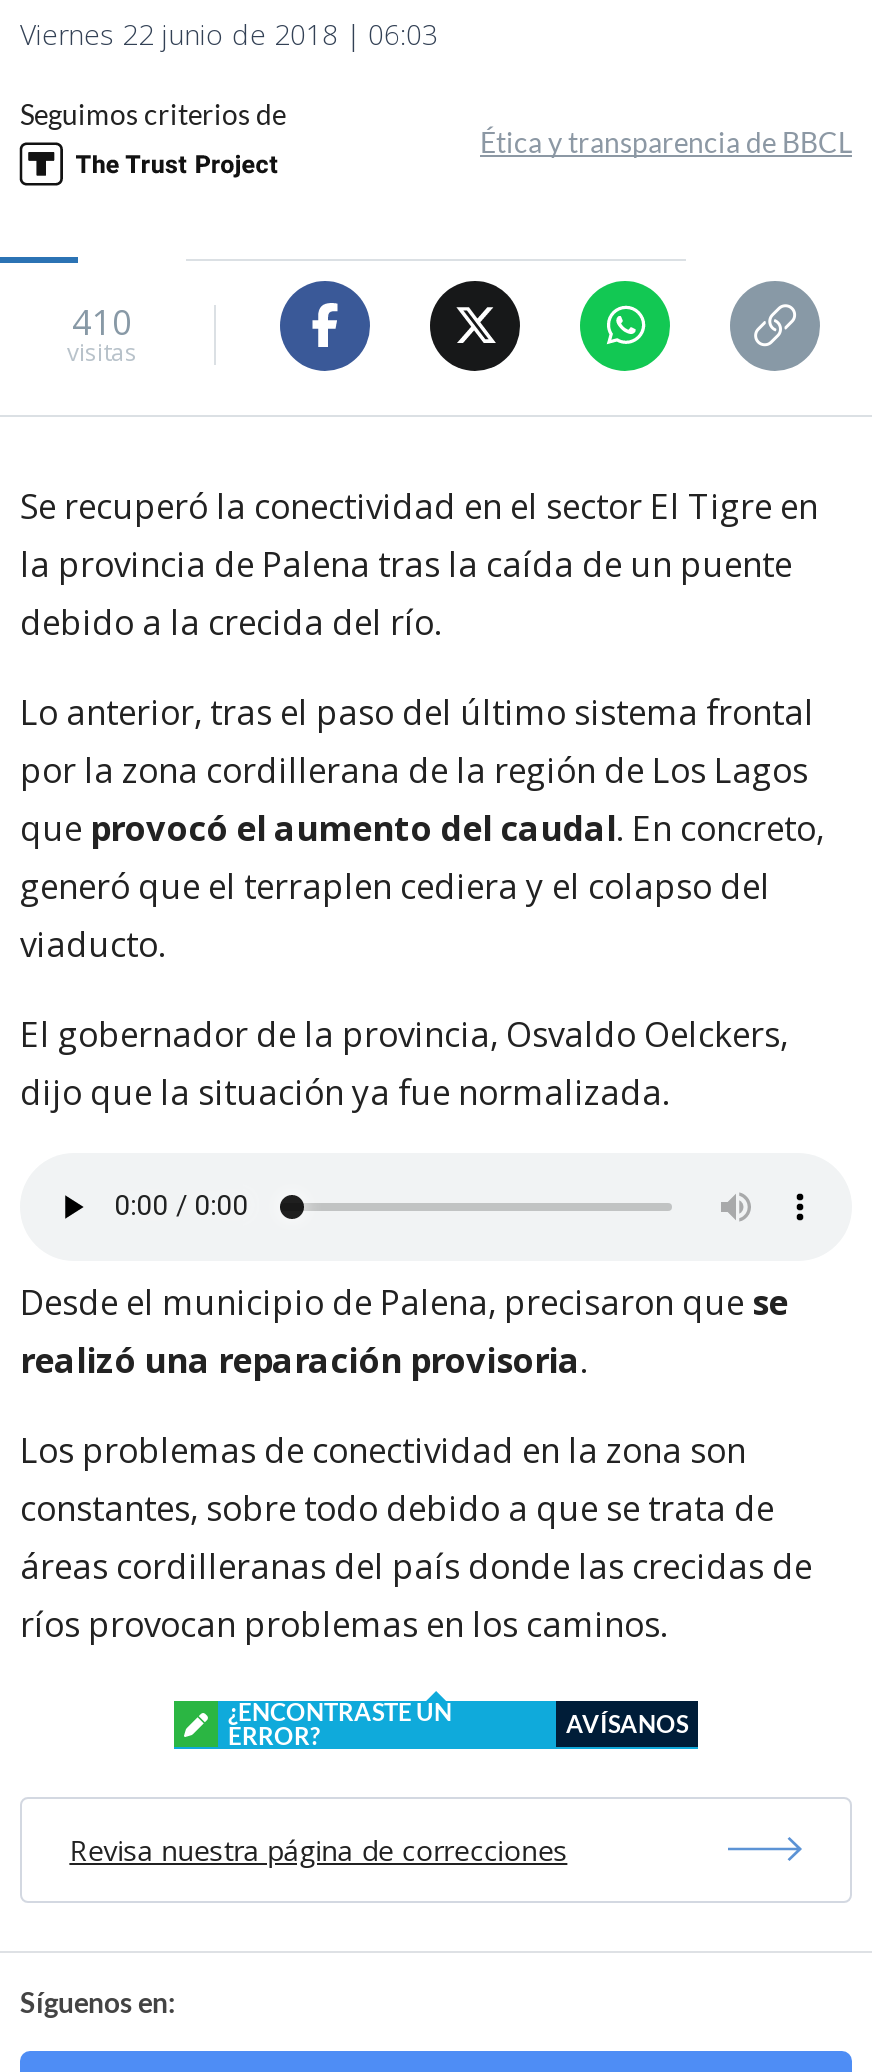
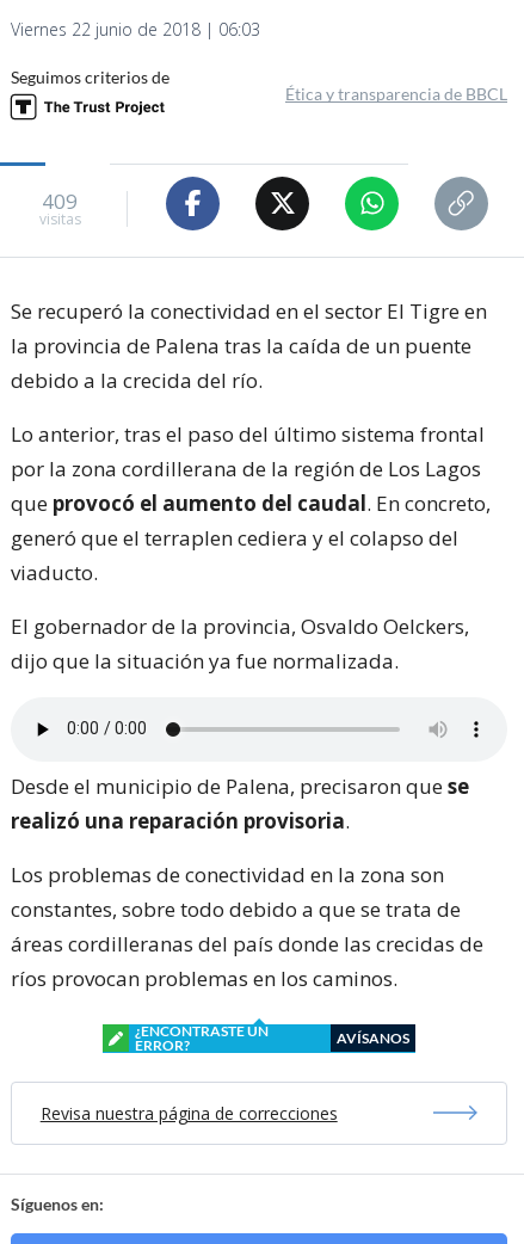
- 410
+ 409
